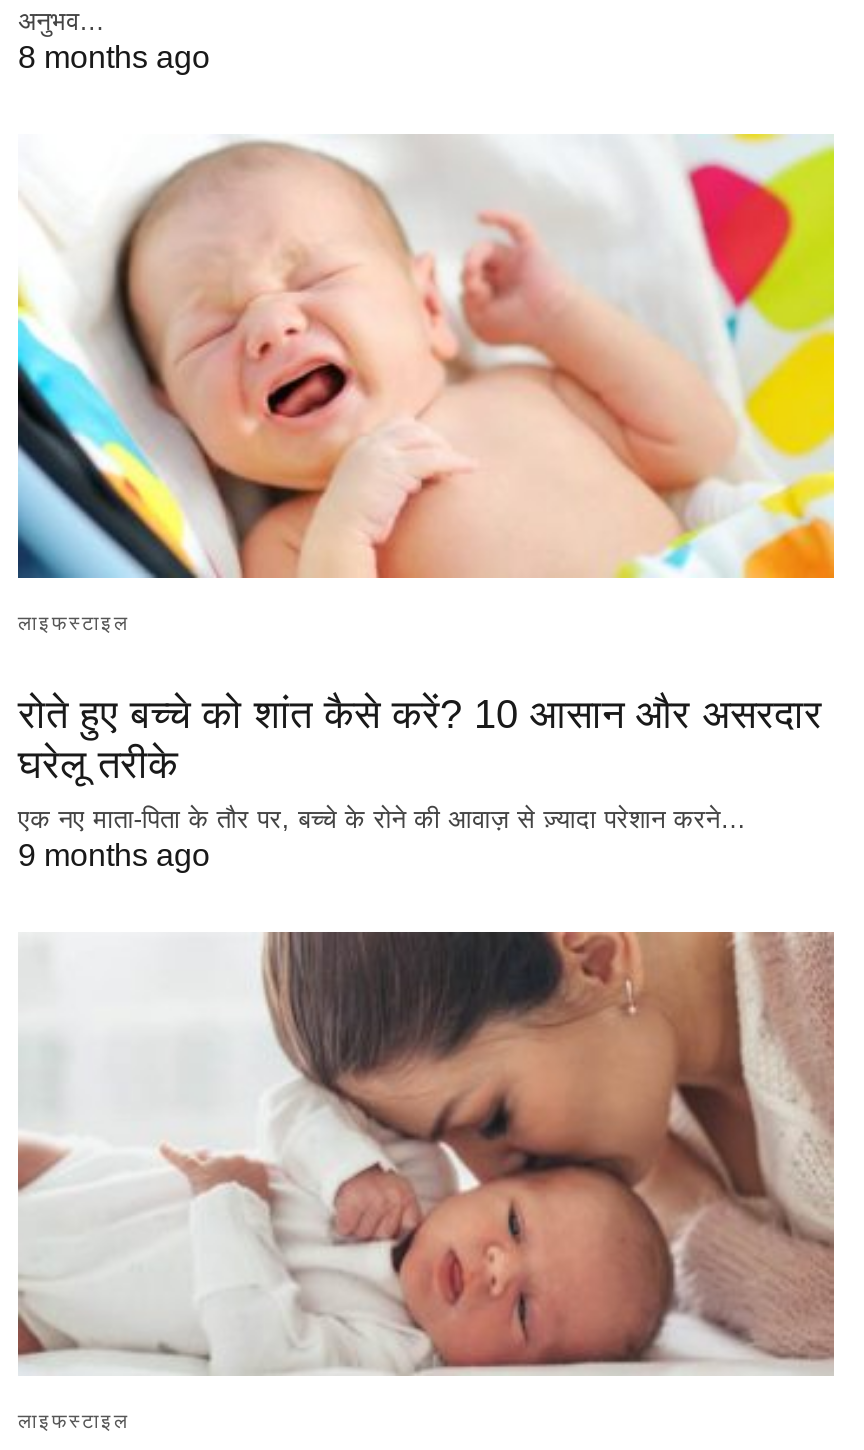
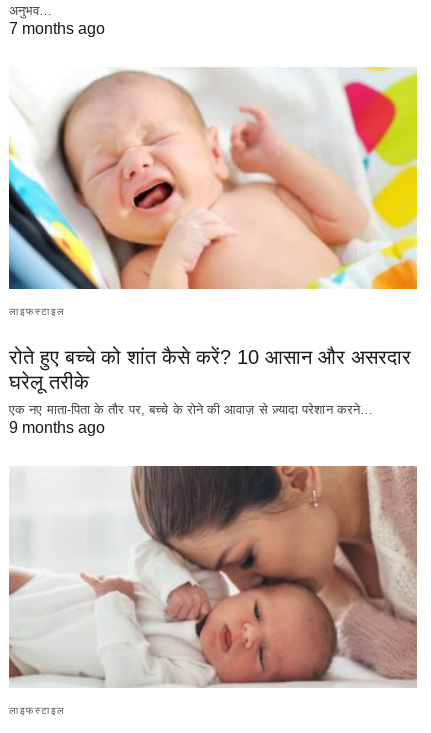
- 8 months ago
+ 7 months ago
